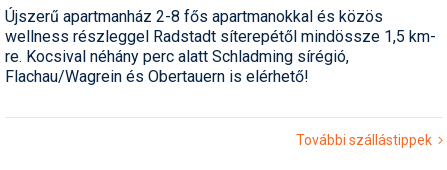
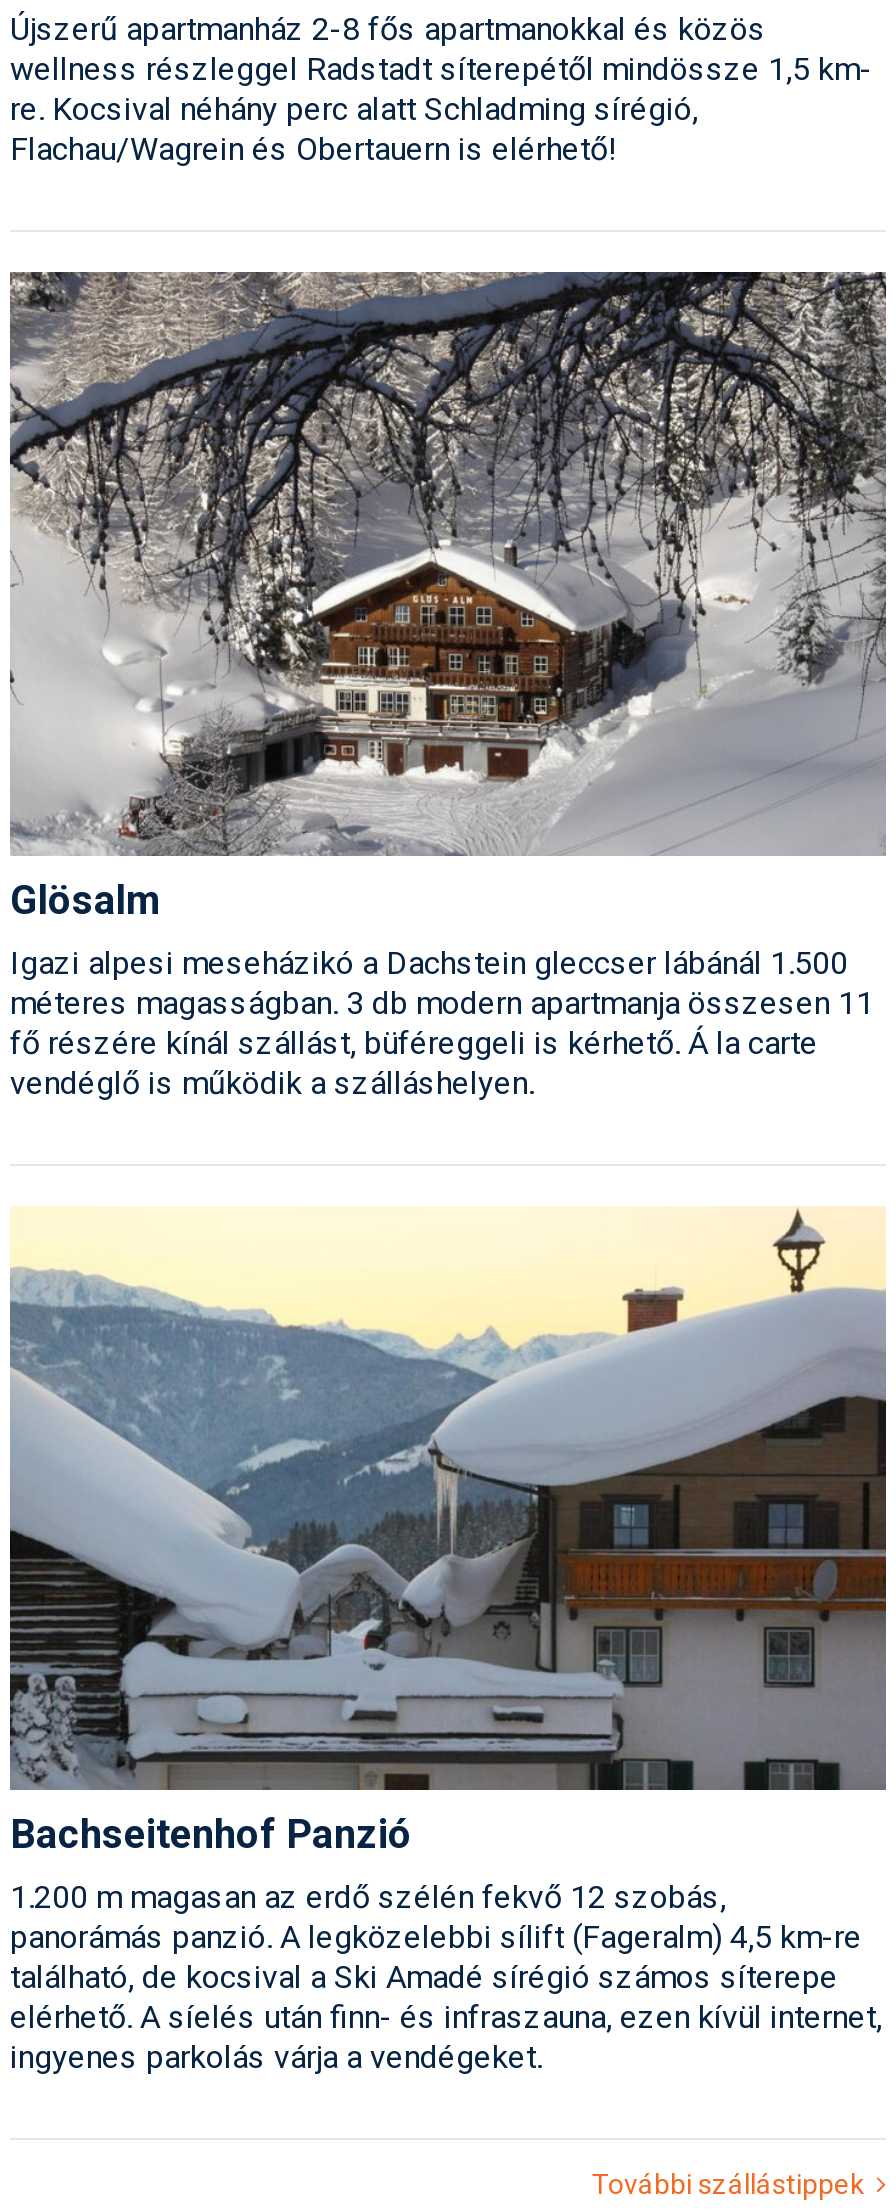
+ [image]
+ Glösalm
+ Igazi alpesi meseházikó a Dachstein gleccser lábánál 1.500
+ méteres magasságban. 3 db modern apartmanja összesen 11
+ fő részére kínál szállást, büféreggeli is kérhető. Á la carte
+ vendéglő is működik a szálláshelyen.

+ [image]
+ Bachseitenhof Panzió
+ 1.200 m magasan az erdő szélén fekvő 12 szobás,
+ panorámás panzió. A legközelebbi sílift (Fageralm) 4,5 km-re
+ található, de kocsival a Ski Amadé sírégió számos síterepe
+ elérhető. A síelés után finn- és infraszauna, ezen kívül internet,
+ ingyenes parkolás várja a vendégeket.
